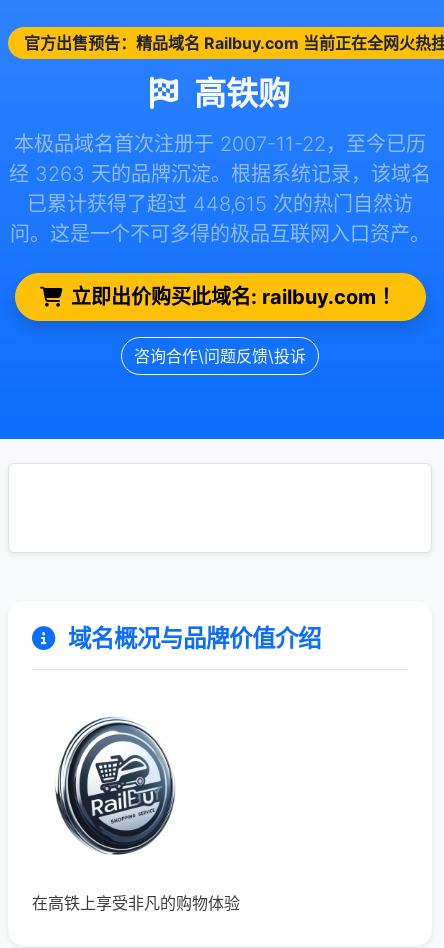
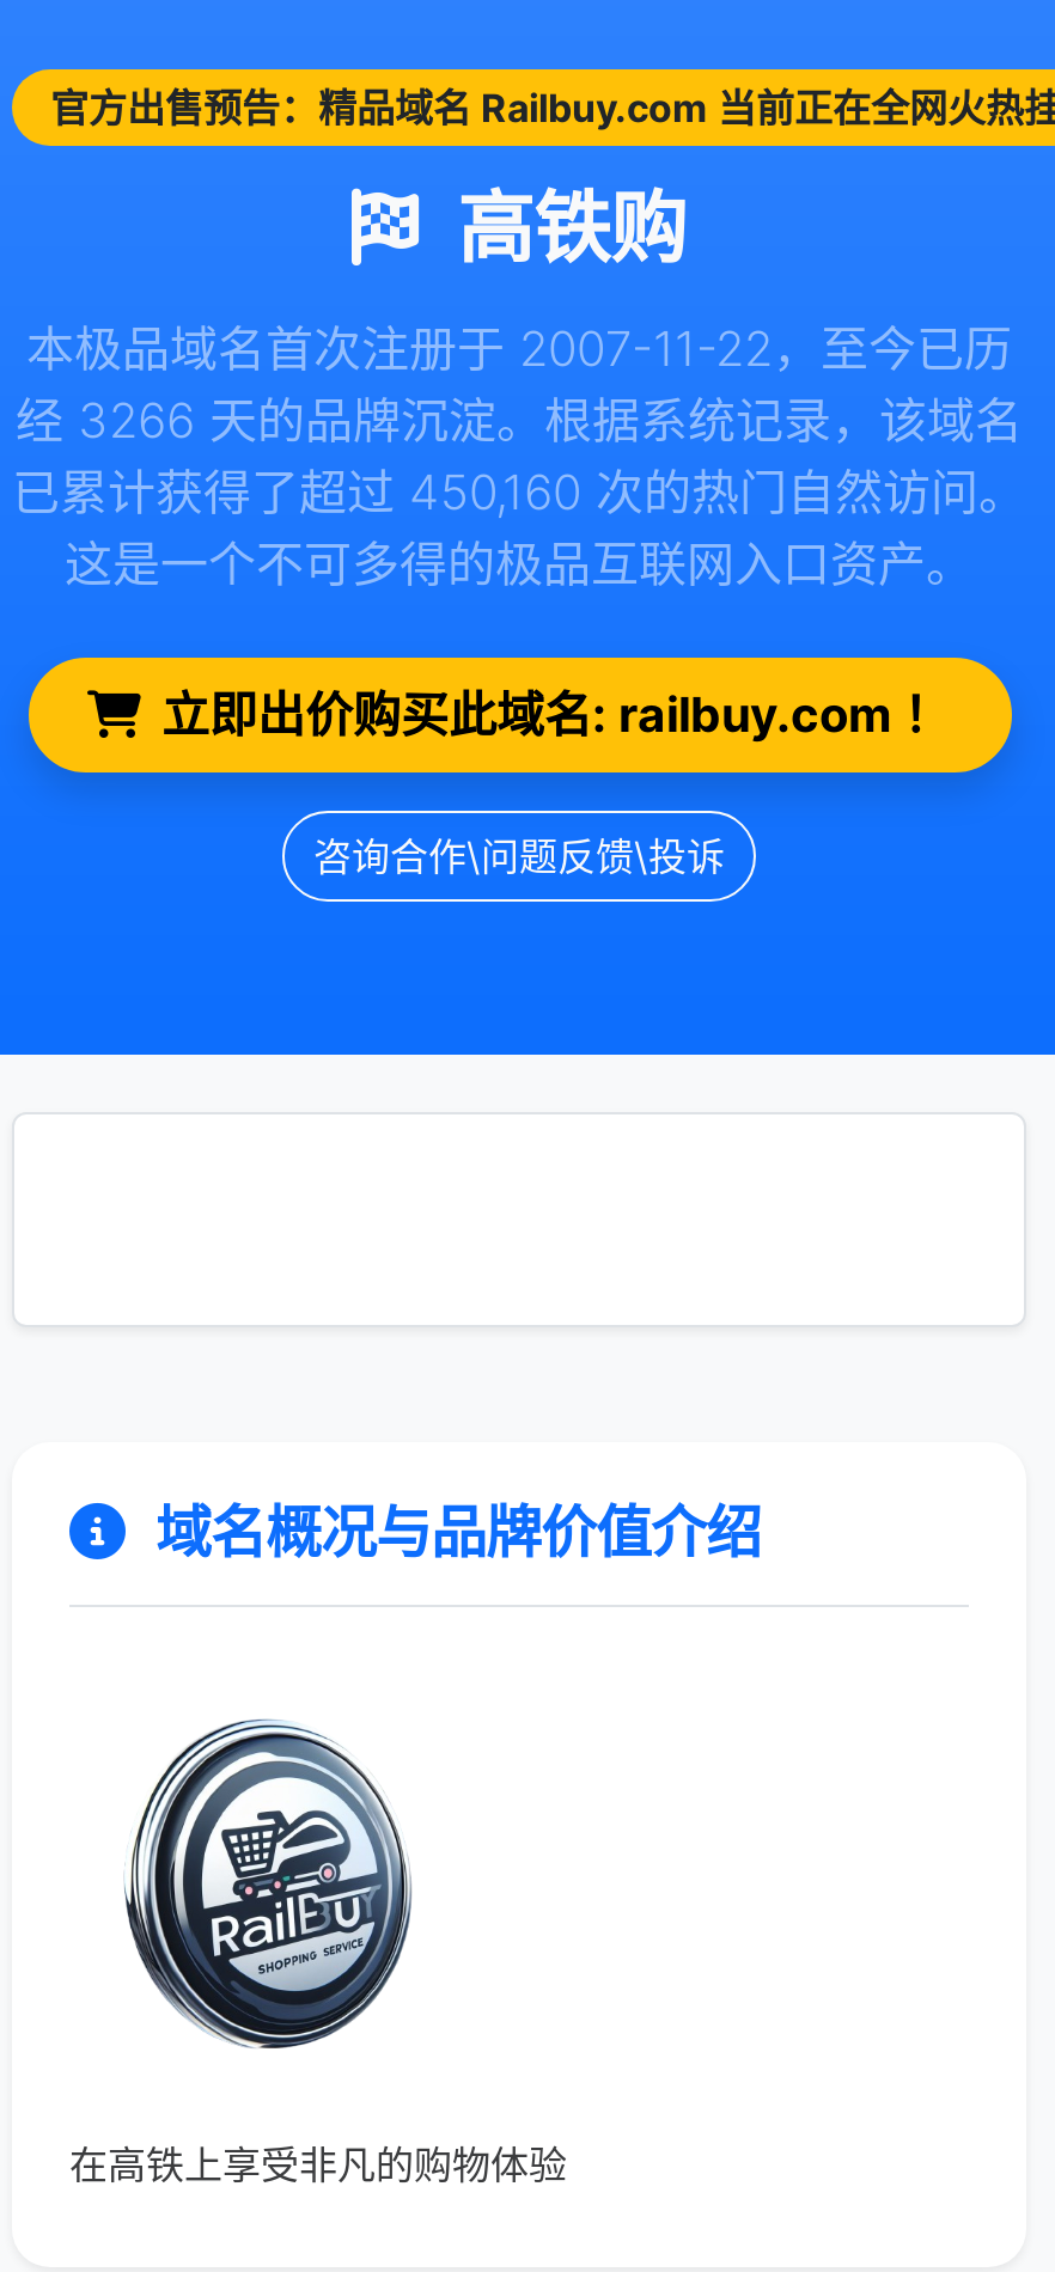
- 经 3263 天的品牌沉淀。根据系统记录，该域名
- 已累计获得了超过 448,615 次的热门自然访
- 问。这是一个不可多得的极品互联网入口资产。
+ 经 3266 天的品牌沉淀。根据系统记录，该域名
+ 已累计获得了超过 450,160 次的热门自然访问。
+ 这是一个不可多得的极品互联网入口资产。
